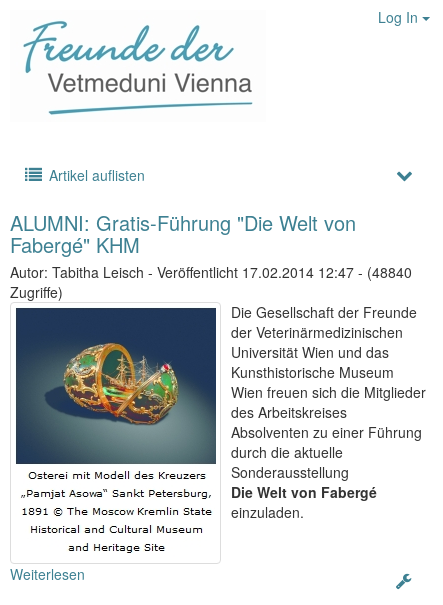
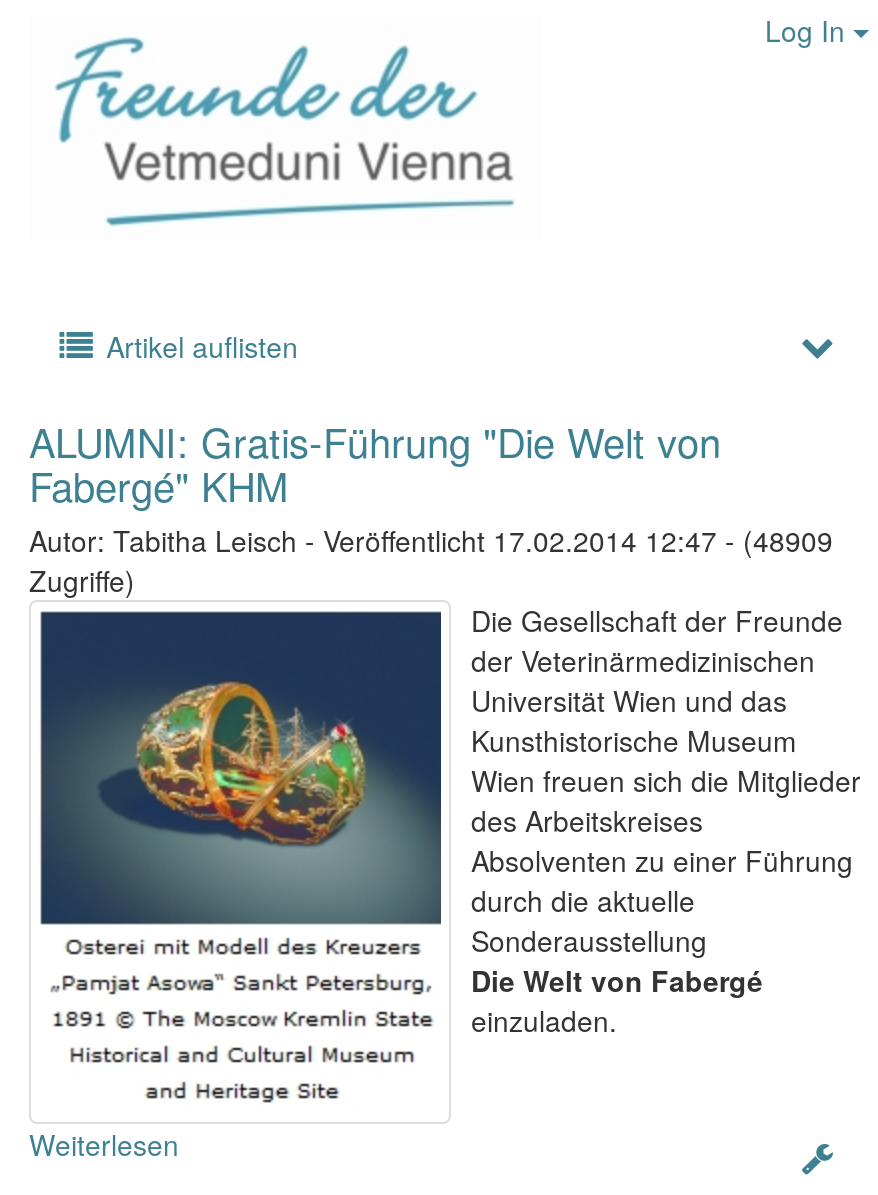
- Autor: Tabitha Leisch - Veröffentlicht 17.02.2014 12:47 - (48840
+ Autor: Tabitha Leisch - Veröffentlicht 17.02.2014 12:47 - (48909
